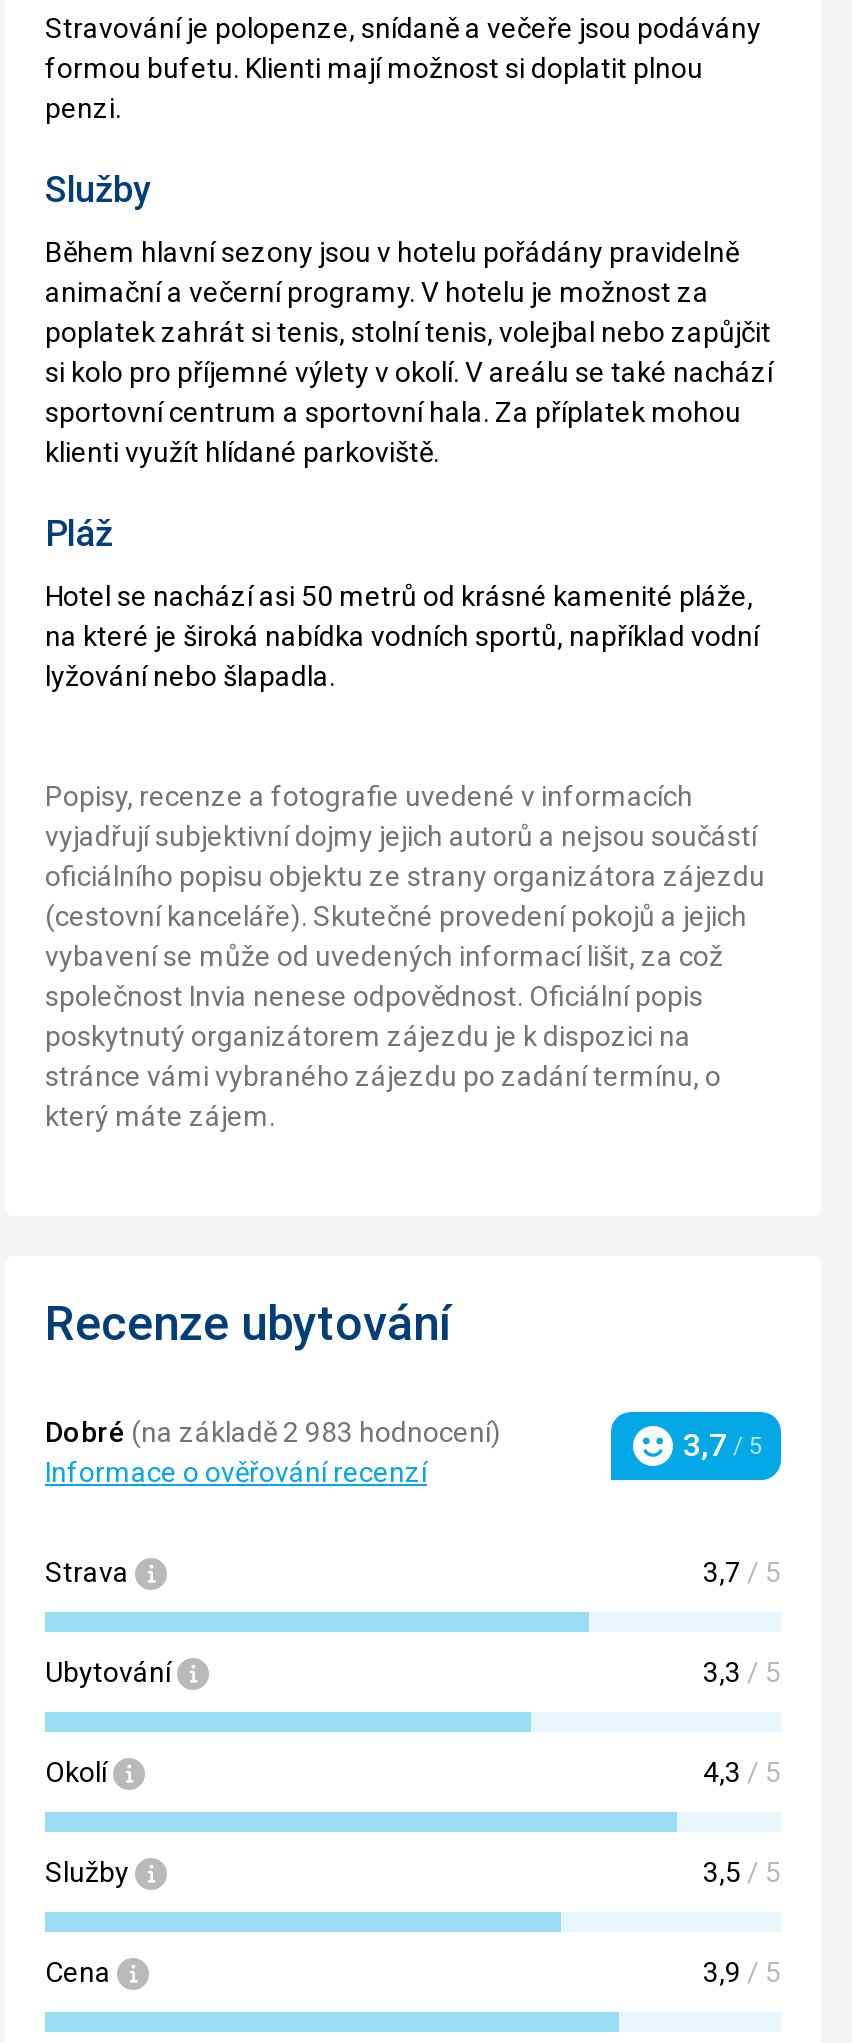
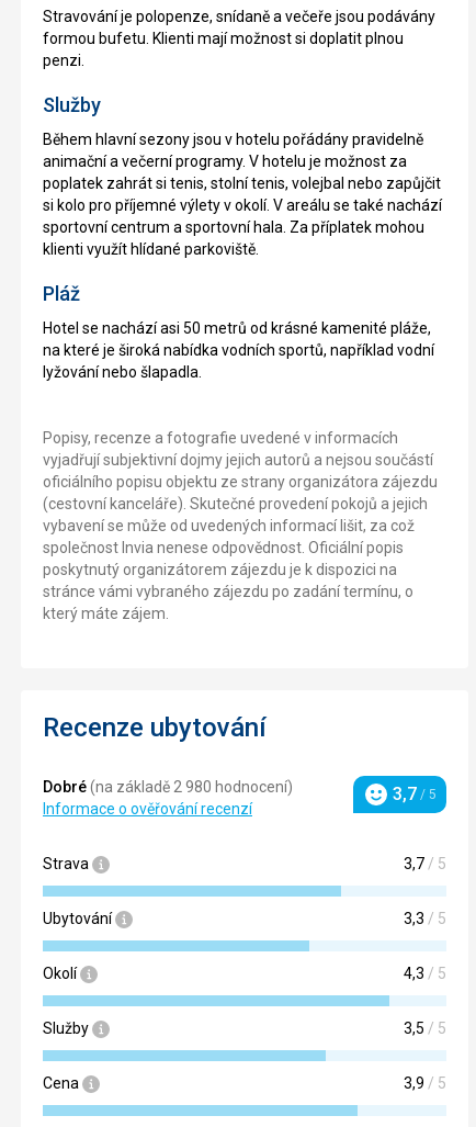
- Dobré (na základě 2 983 hodnocení)
+ Dobré (na základě 2 980 hodnocení)
